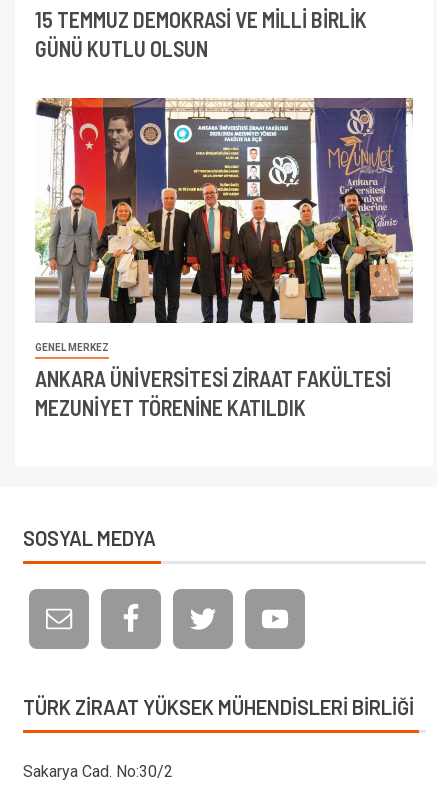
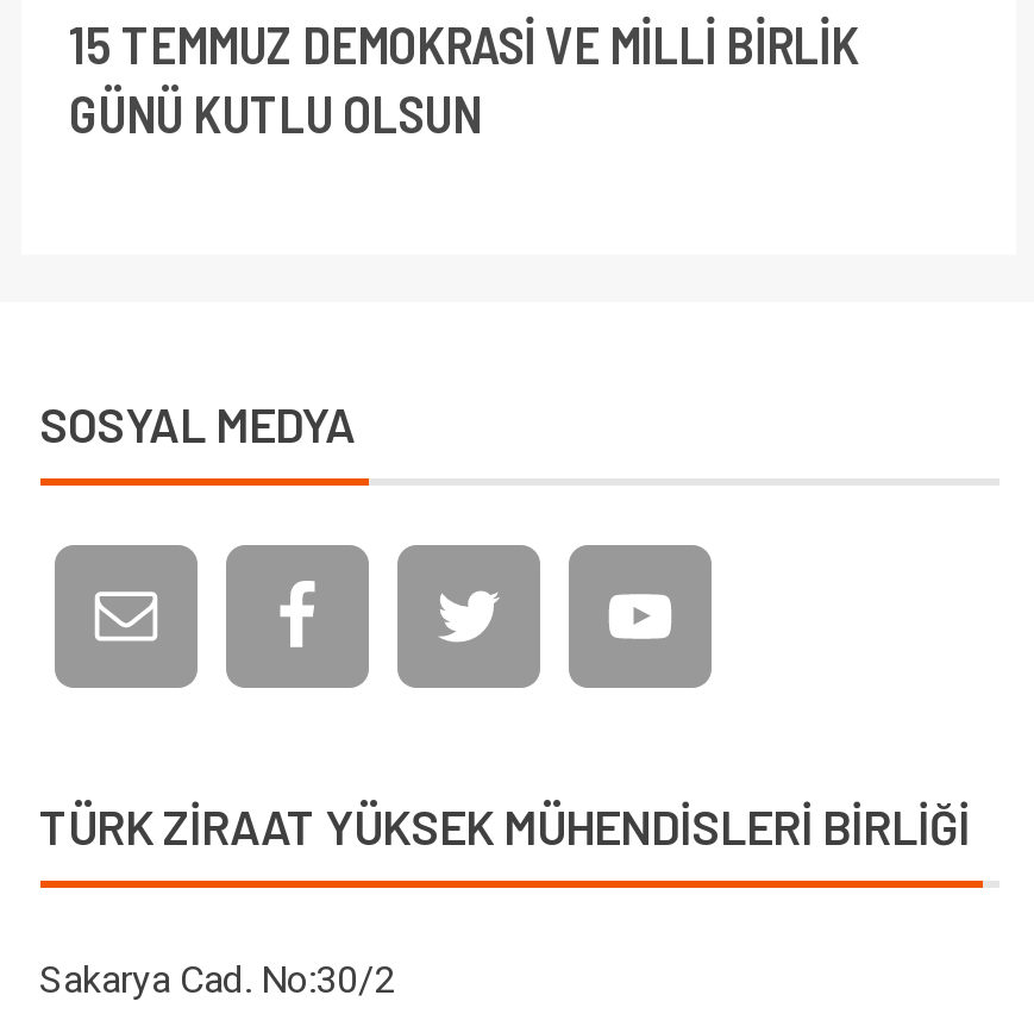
- [image]
- GENEL MERKEZ
- ANKARA ÜNİVERSİTESİ ZİRAAT FAKÜLTESİ
- MEZUNİYET TÖRENİNE KATILDIK
